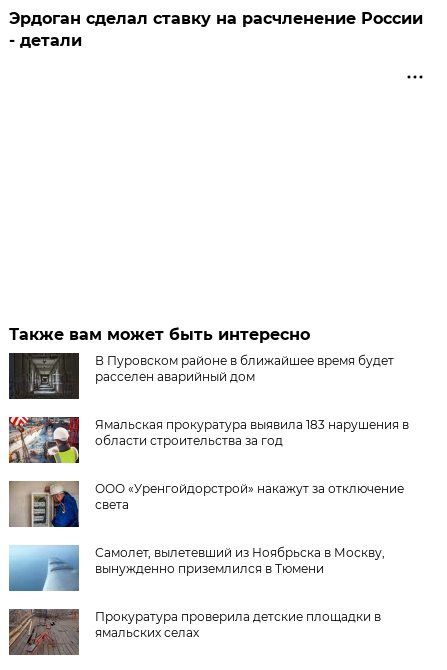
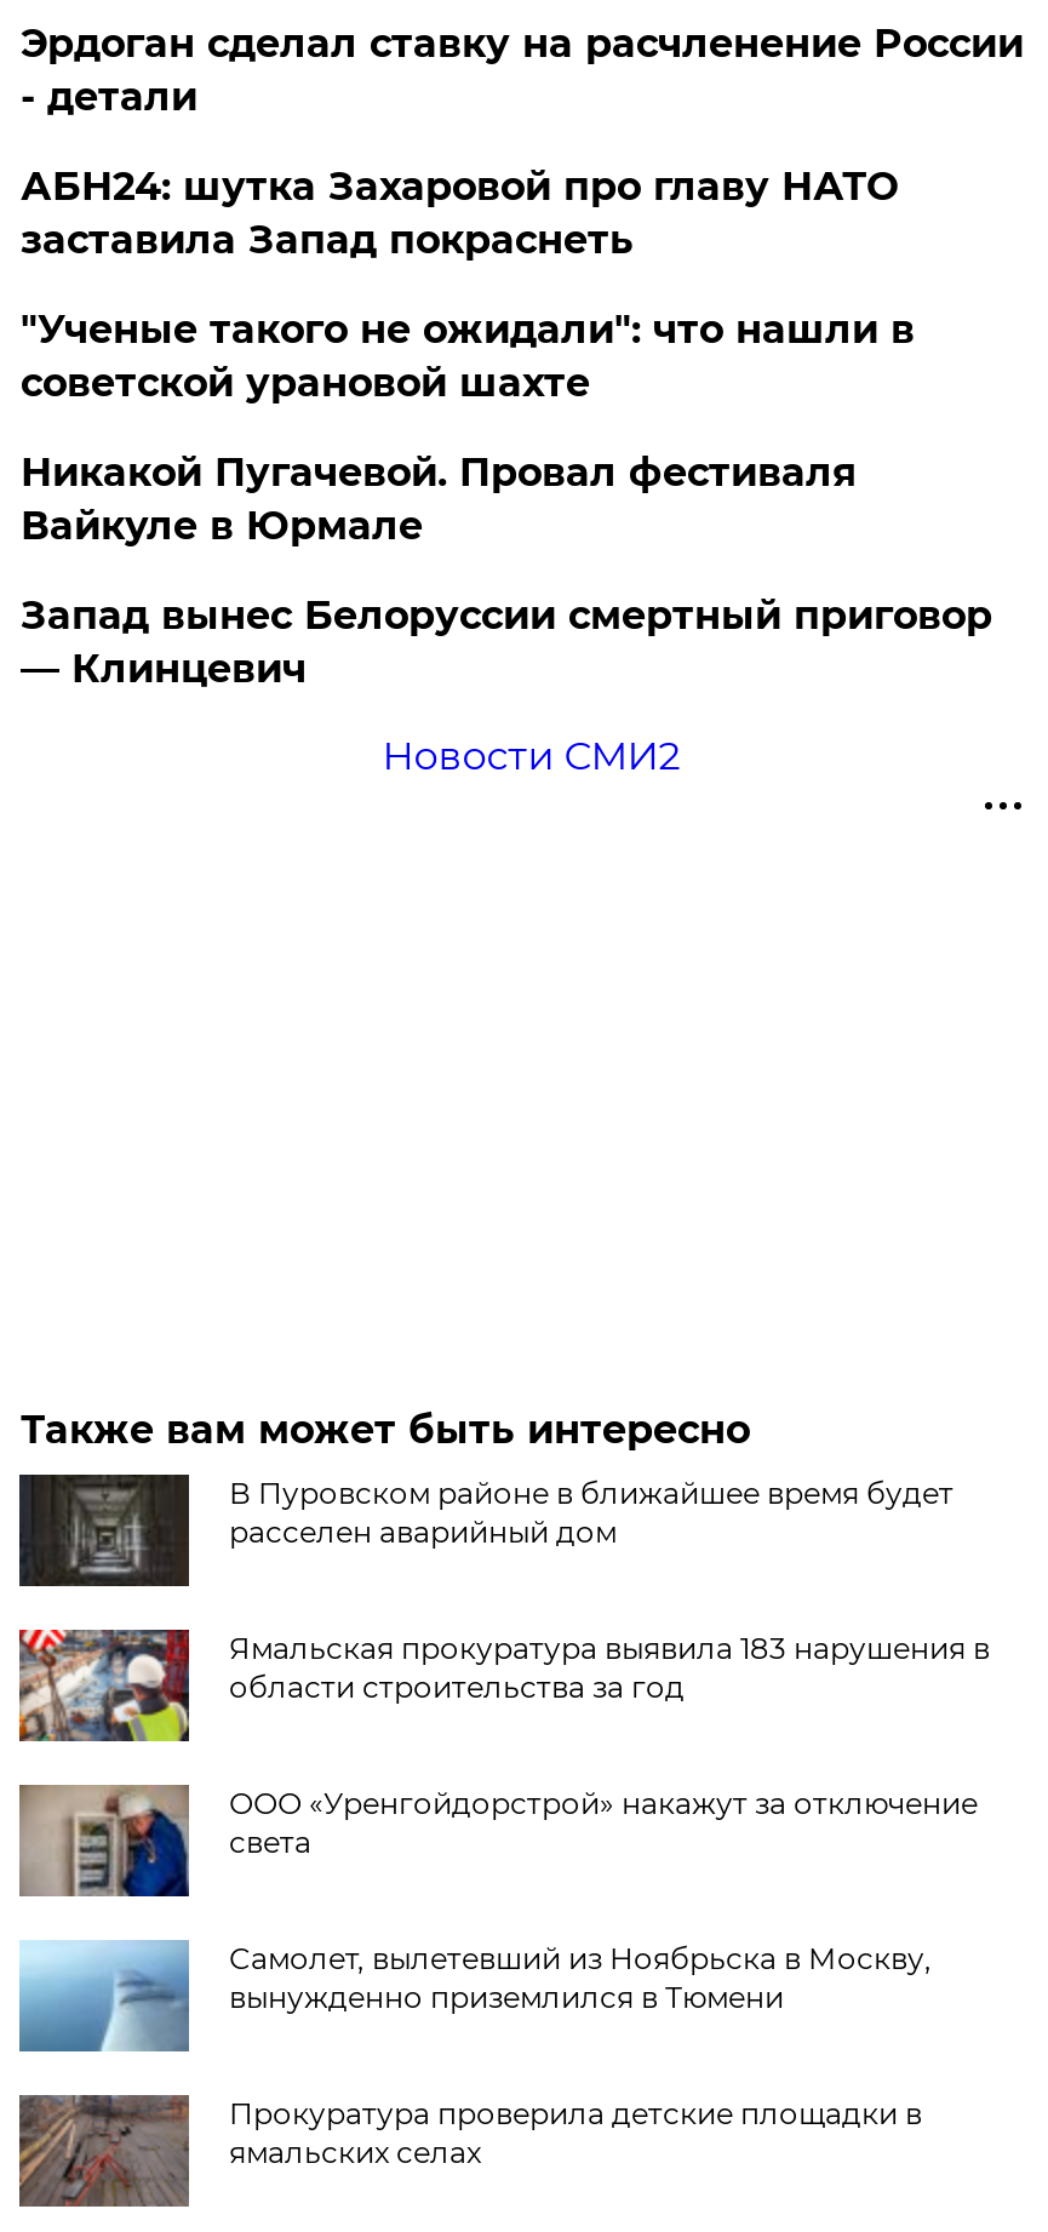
+ АБН24: шутка Захаровой про главу НАТО
+ заставила Запад покраснеть
+ "Ученые такого не ожидали": что нашли в
+ советской урановой шахте
+ Никакой Пугачевой. Провал фестиваля
+ Вайкуле в Юрмале
+ Запад вынес Белоруссии смертный приговор
+ — Клинцевич
+ Новости СМИ2
